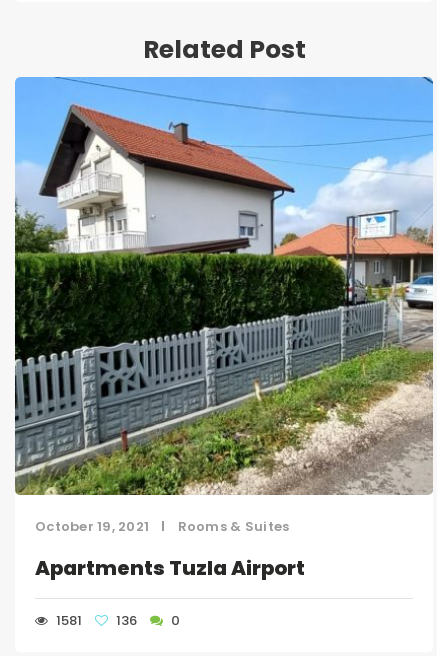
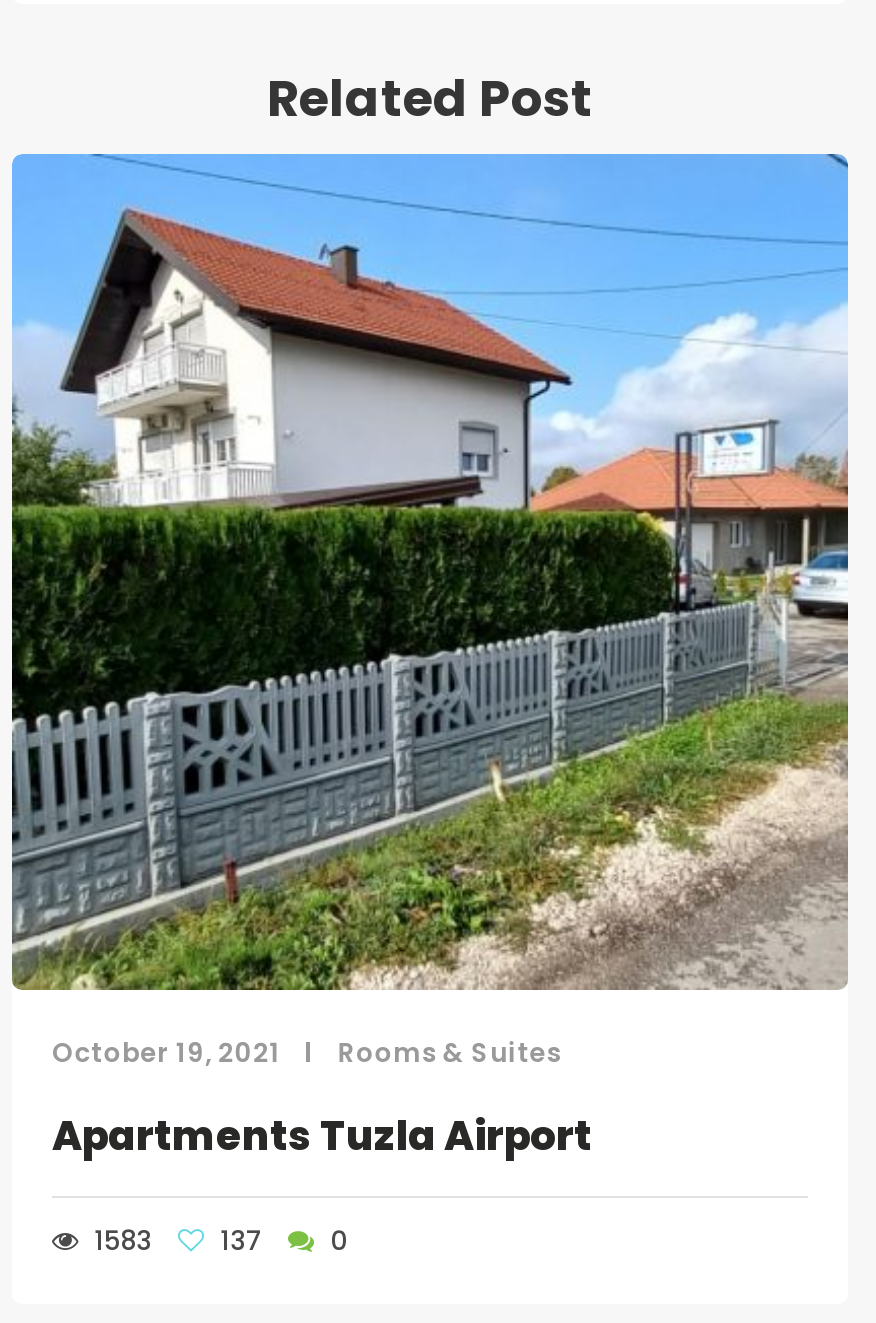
- 1581
+ 1583

- 136
+ 137
